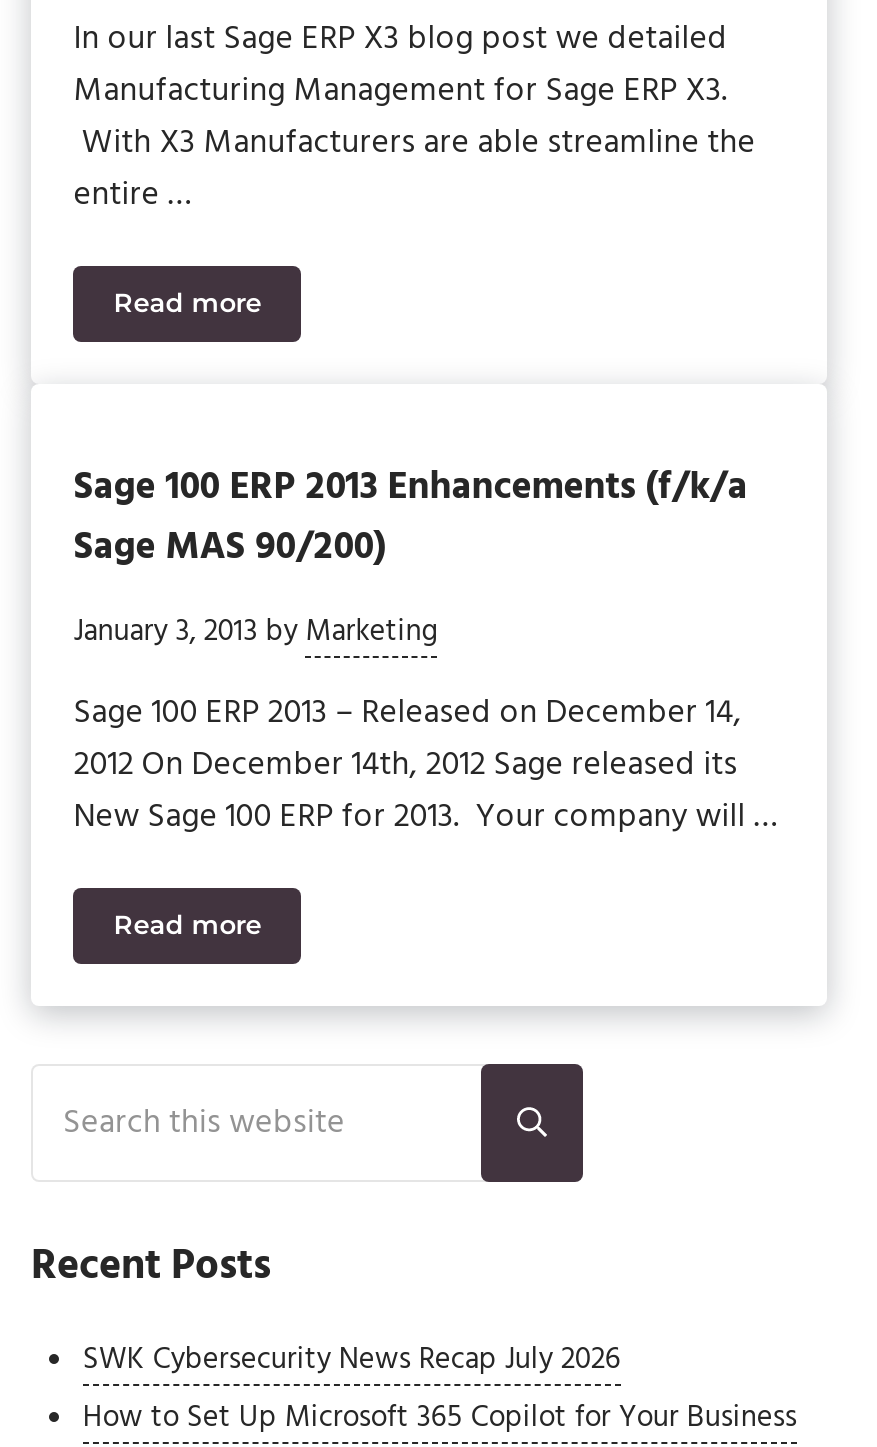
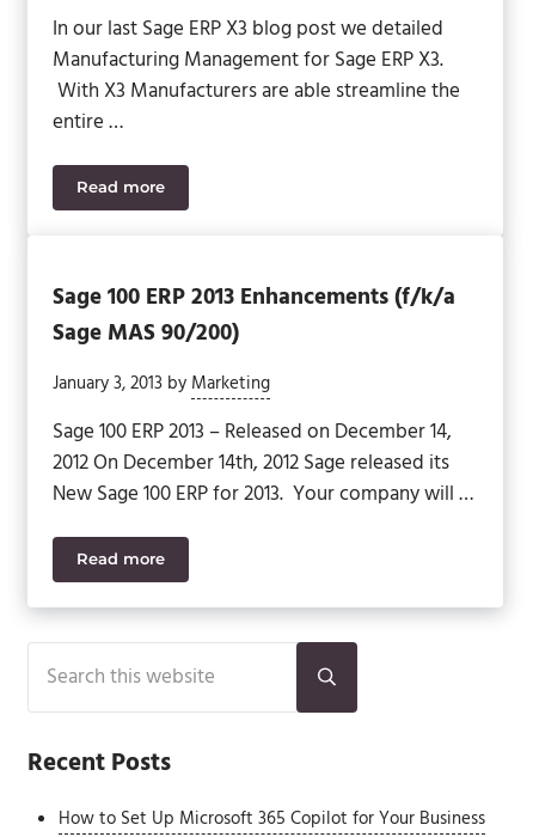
- SWK Cybersecurity News Recap July 2026
